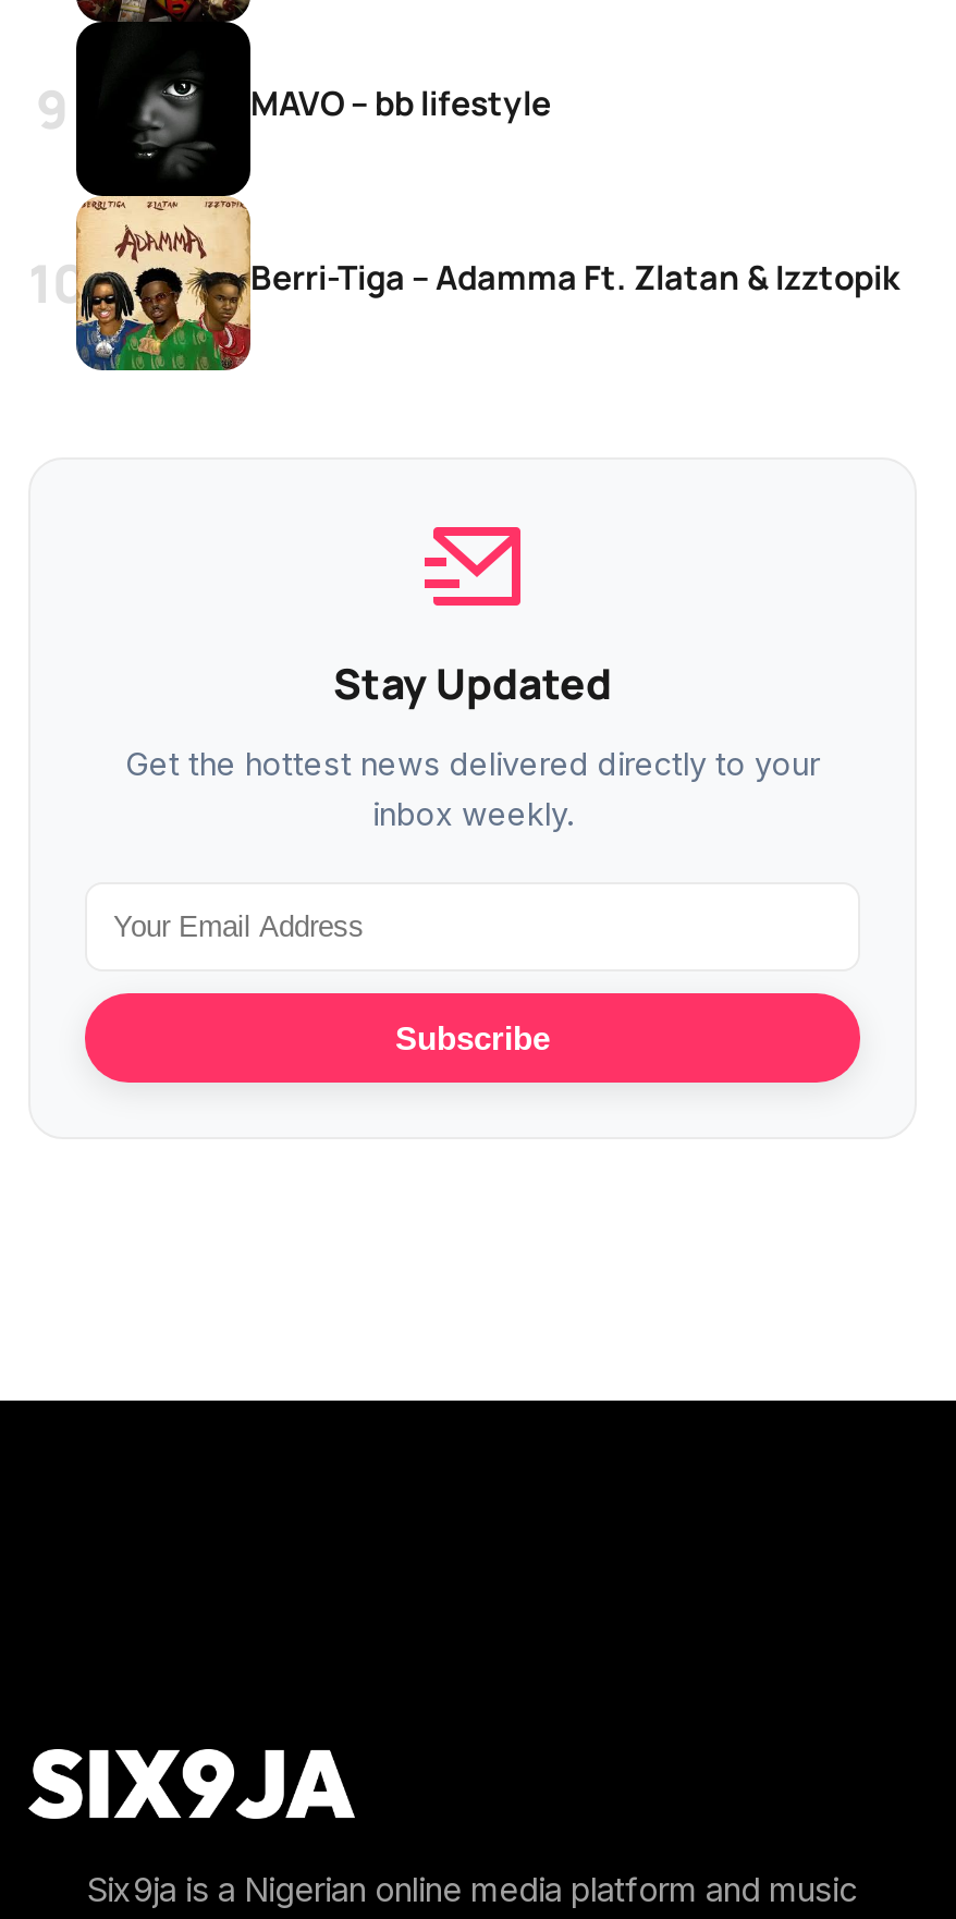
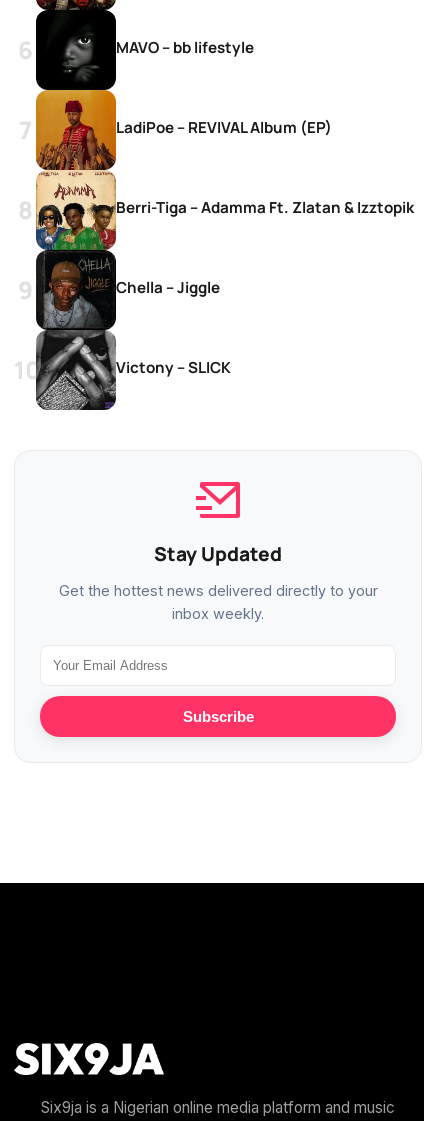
+ [image]
+ LadiPoe – REVIVAL Album (EP)

+ [image]
+ Chella – Jiggle

+ Victony – SLICK
